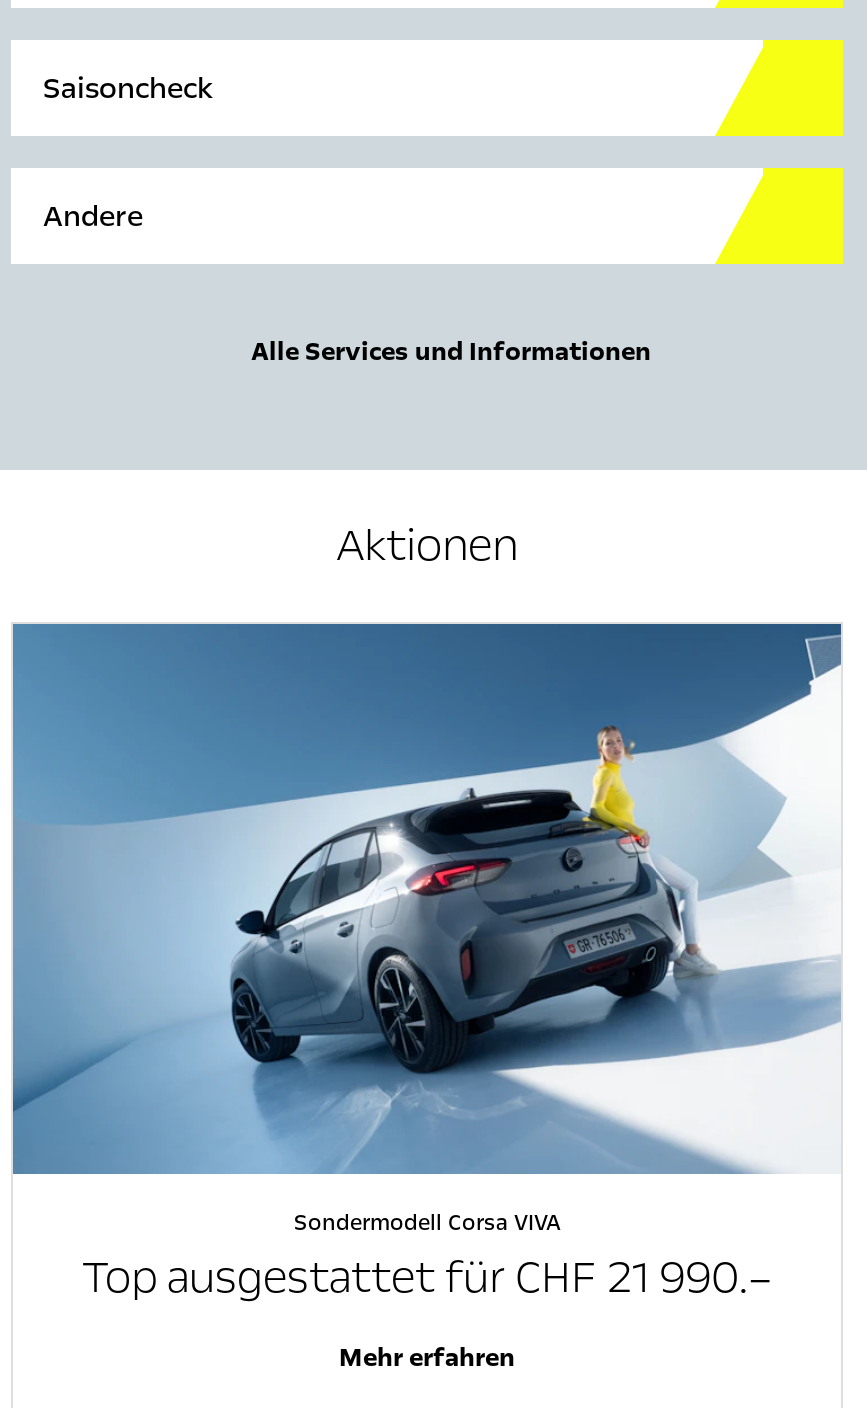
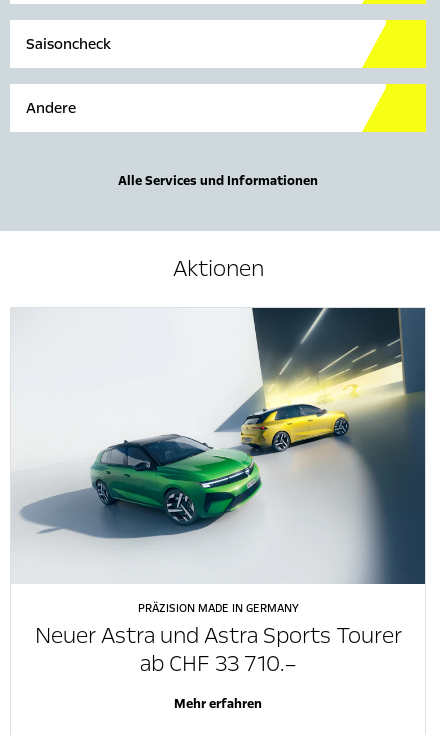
- [image]
- Sondermodell Corsa VIVA
- Top ausgestattet für CHF 21 990.–
+ [image]
+ PRÄZISION MADE IN GERMANY
+ Neuer Astra und Astra Sports Tourer
+ ab CHF 33 710.–
